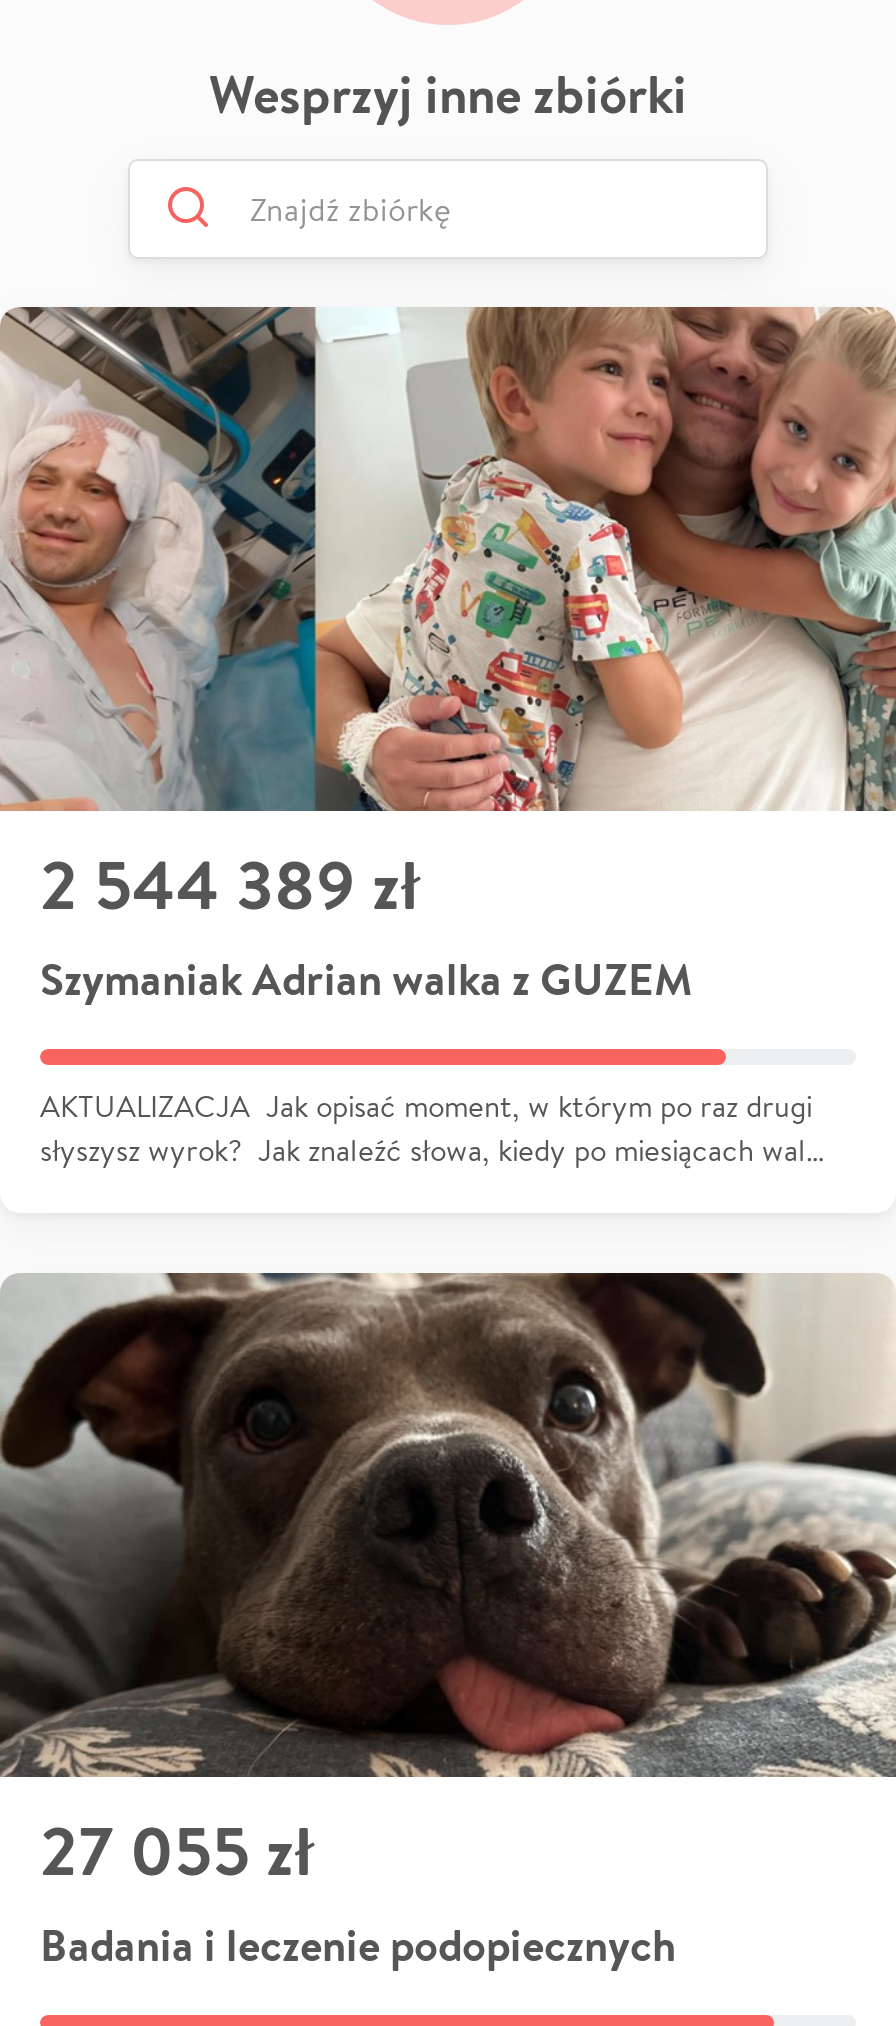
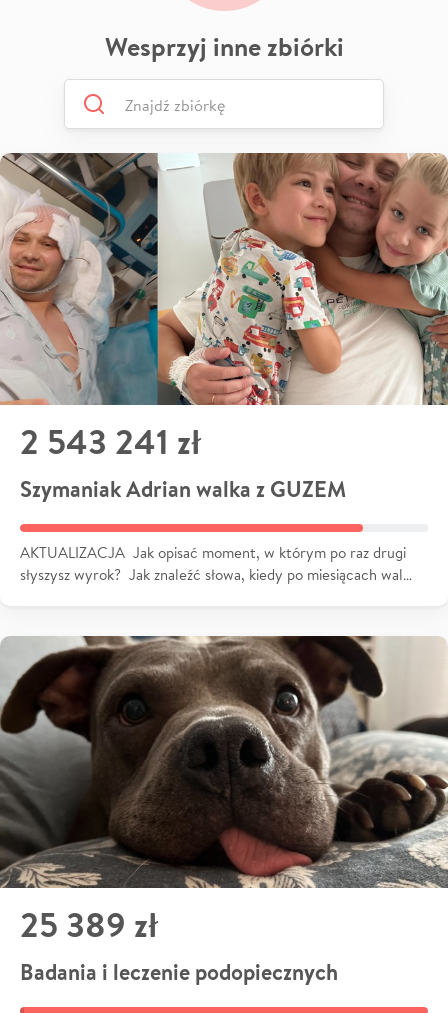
- 2 544 389 zł
+ 2 543 241 zł

- 27 055 zł
+ 25 389 zł
